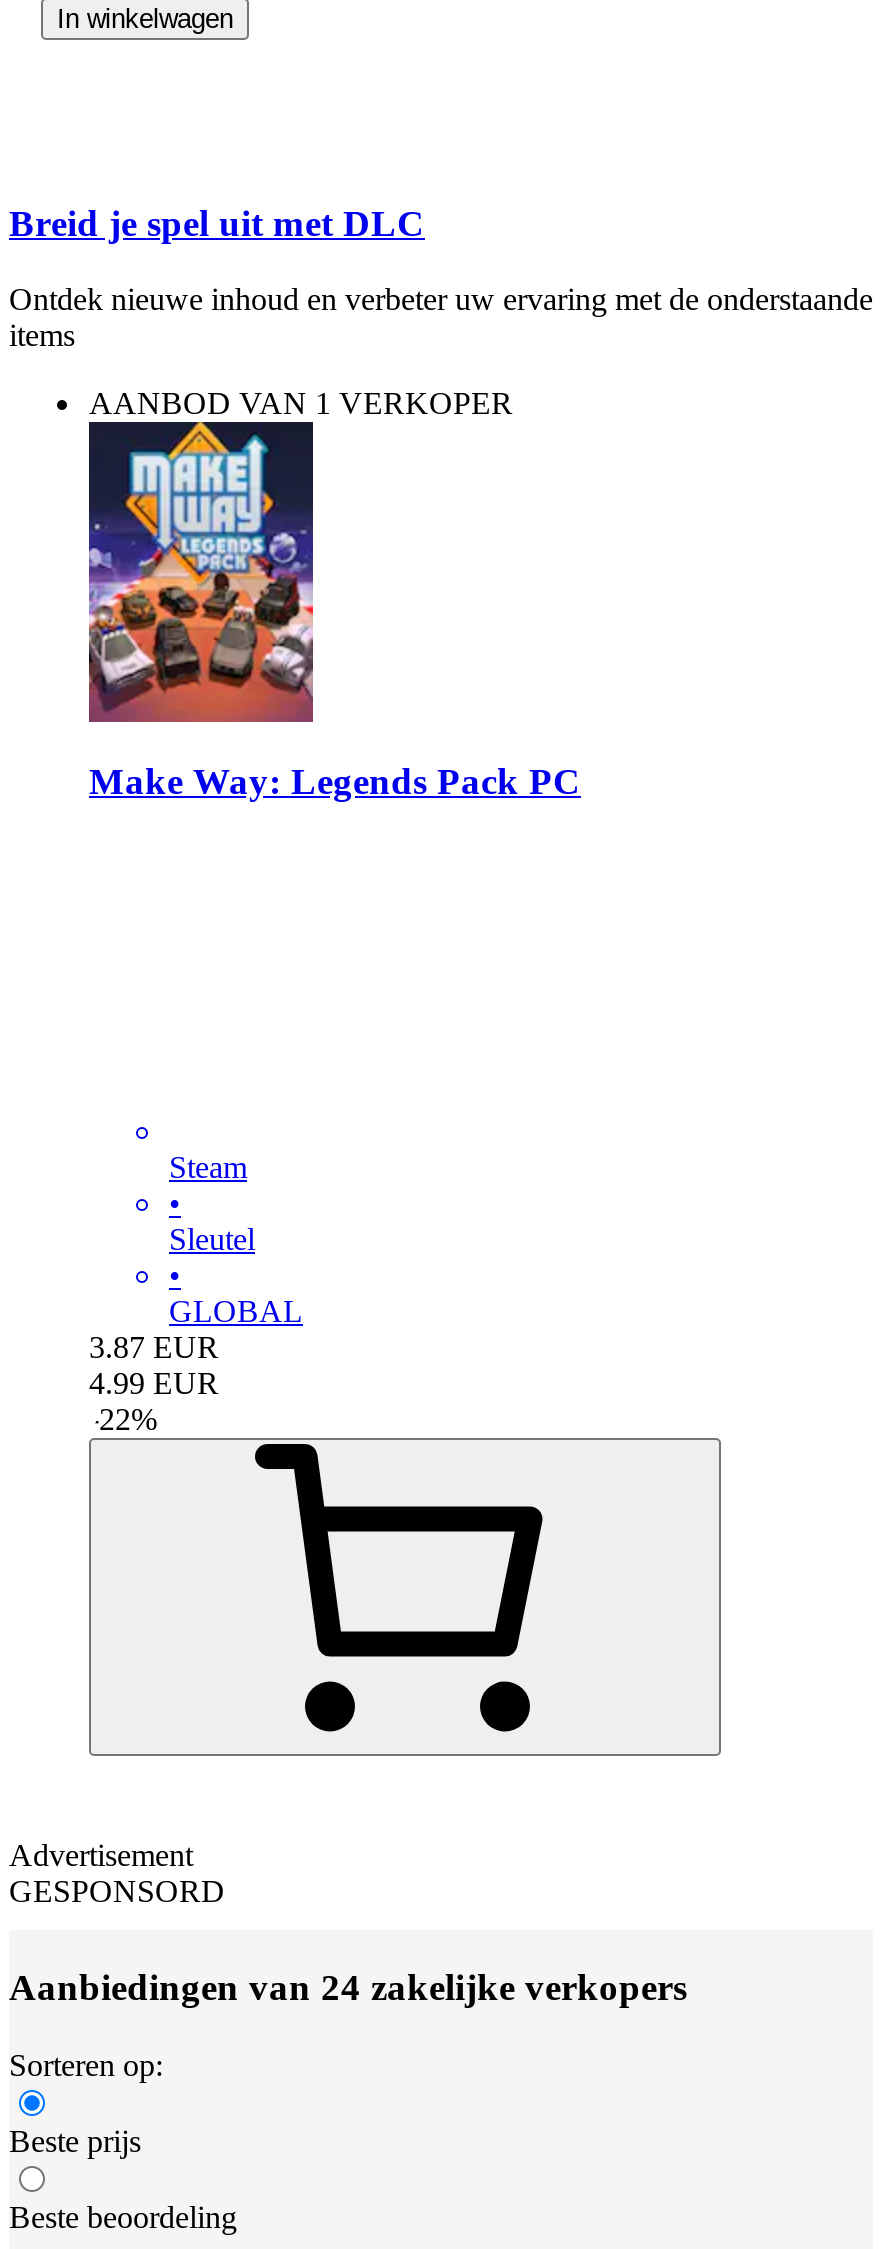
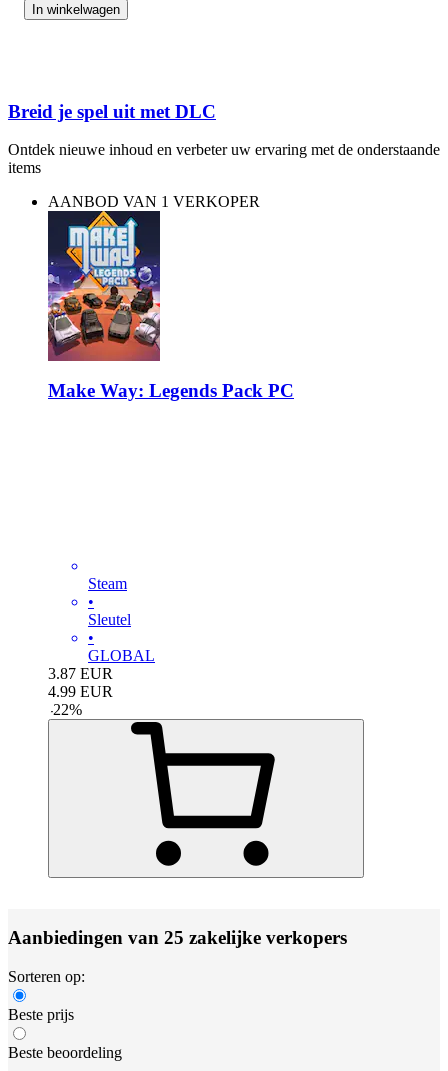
- Advertisement
- GESPONSORD
- Aanbiedingen van 24 zakelijke verkopers
+ Aanbiedingen van 25 zakelijke verkopers
